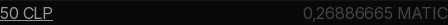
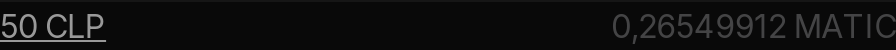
- 0,26886665 MATIC
+ 0,26549912 MATIC
